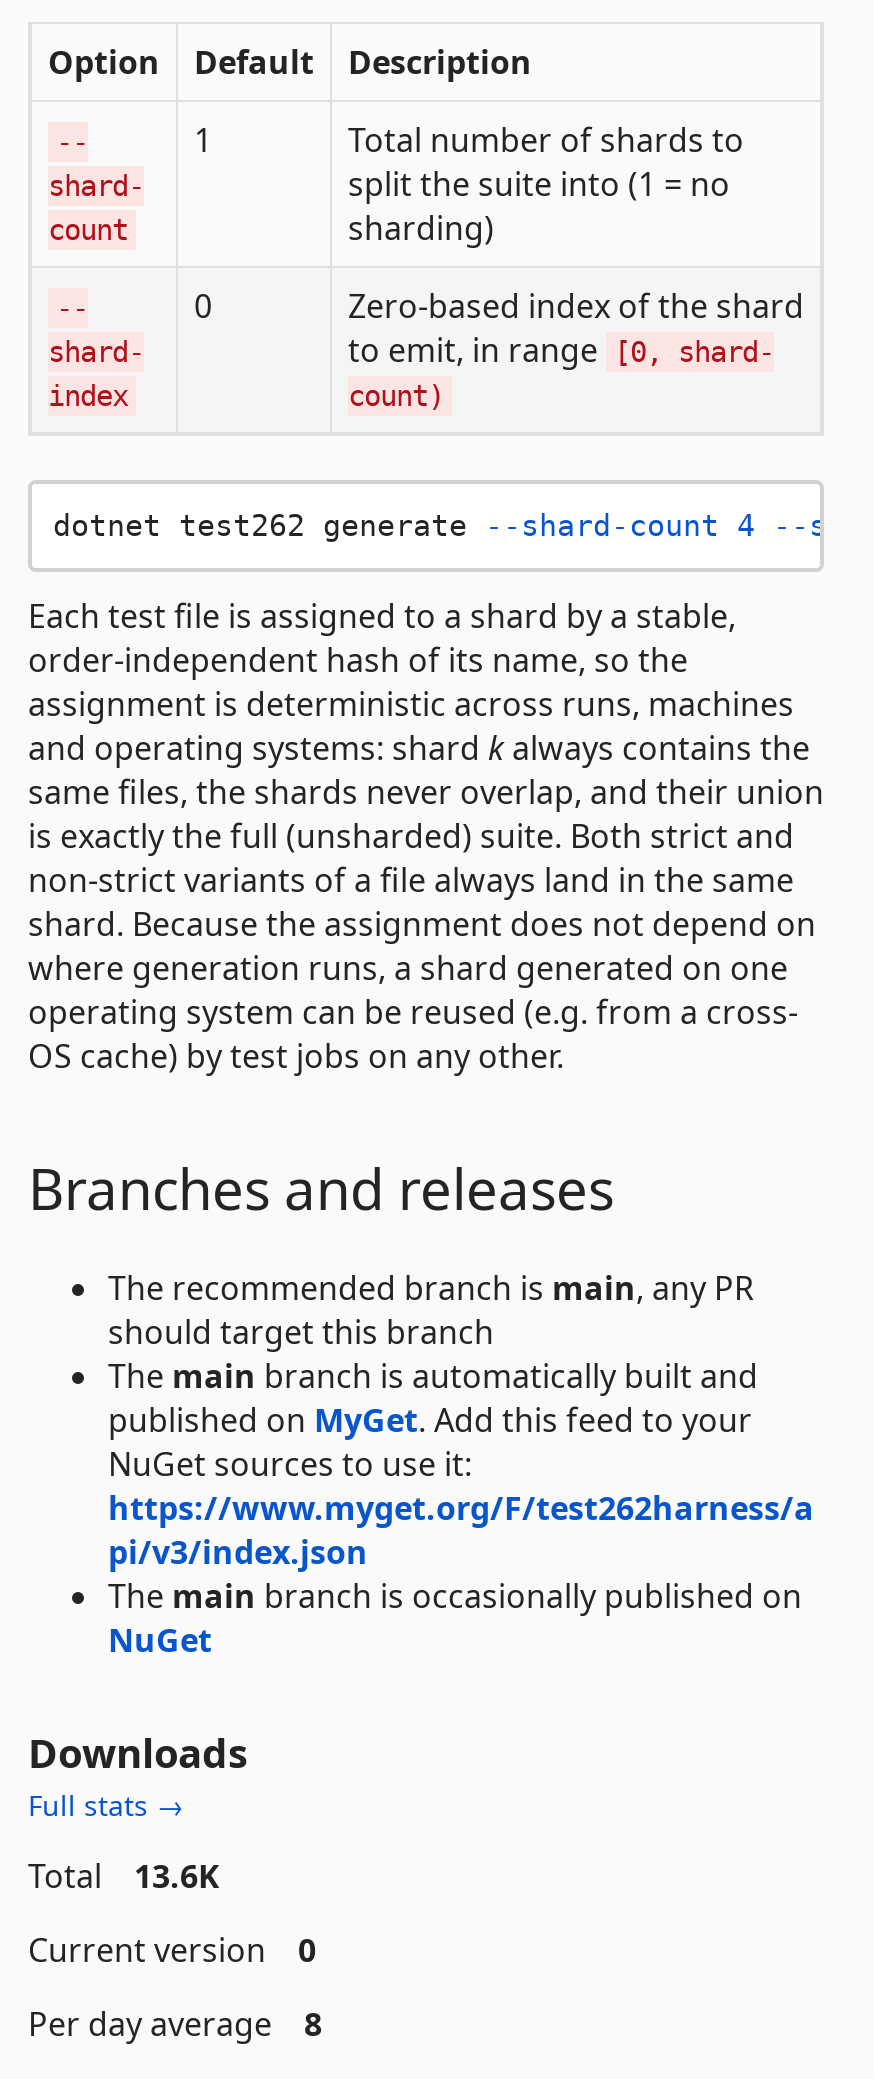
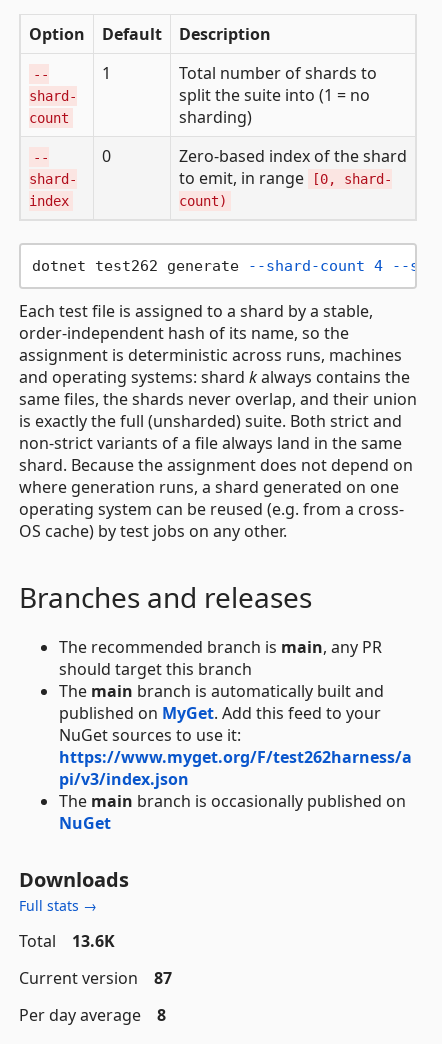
- Current version 0
+ Current version 87
